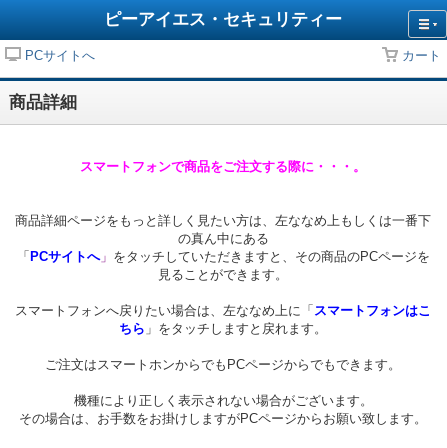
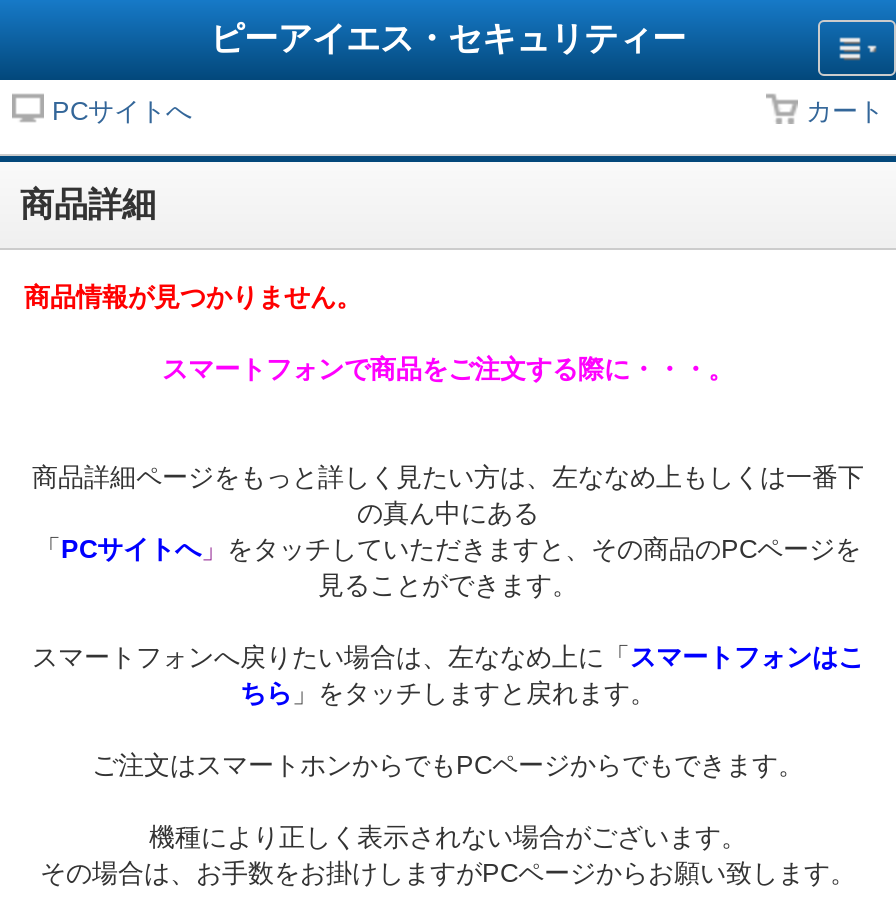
+ 商品情報が見つかりません。
